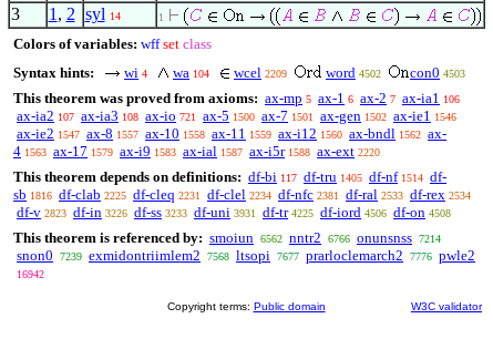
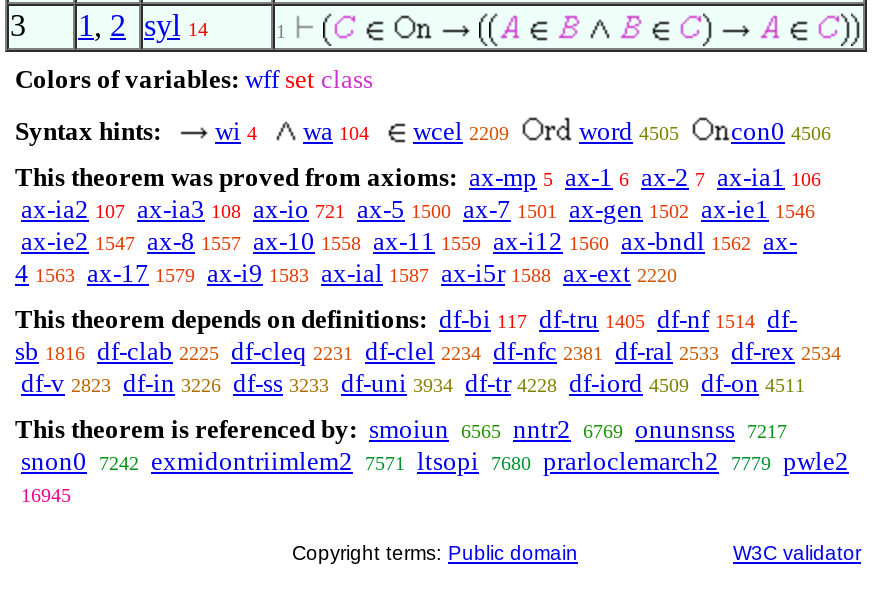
- word 4502
+ word 4505

- con0 4503
+ con0 4506

- df-v 2823 df-in 3226 df-ss 3233 df-uni 3931 df-tr 4225 df-iord 4506 df-on 4508
+ df-v 2823 df-in 3226 df-ss 3233 df-uni 3934 df-tr 4228 df-iord 4509 df-on 4511

- This theorem is referenced by: smoiun 6562 nntr2 6766 onunsnss 7214
+ This theorem is referenced by: smoiun 6565 nntr2 6769 onunsnss 7217

- snon0 7239 exmidontriimlem2 7568 ltsopi 7677 prarloclemarch2 7776 pwle2
+ snon0 7242 exmidontriimlem2 7571 ltsopi 7680 prarloclemarch2 7779 pwle2

- 16942
+ 16945
